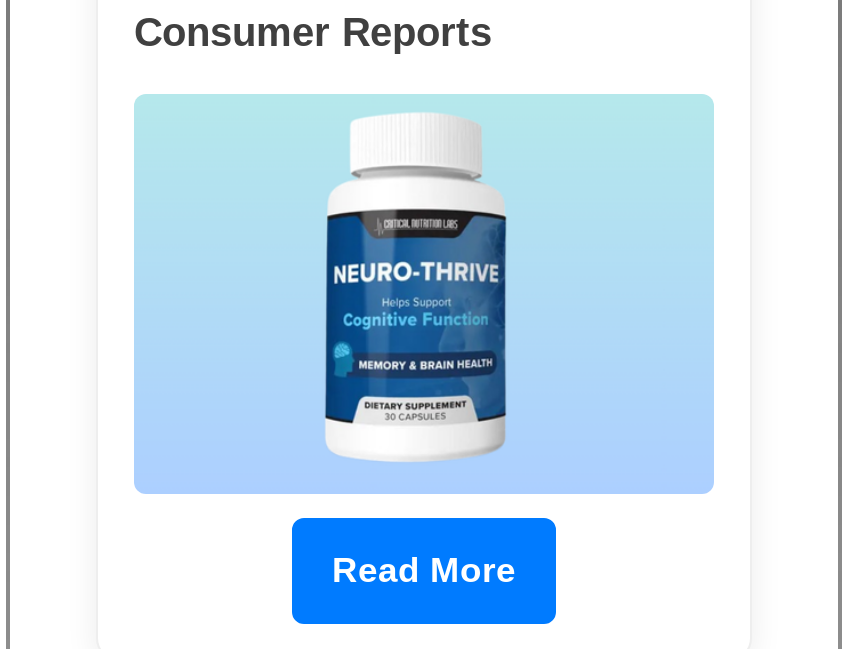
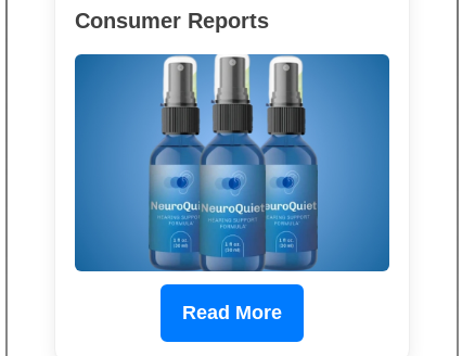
- [image]
+ [image]
